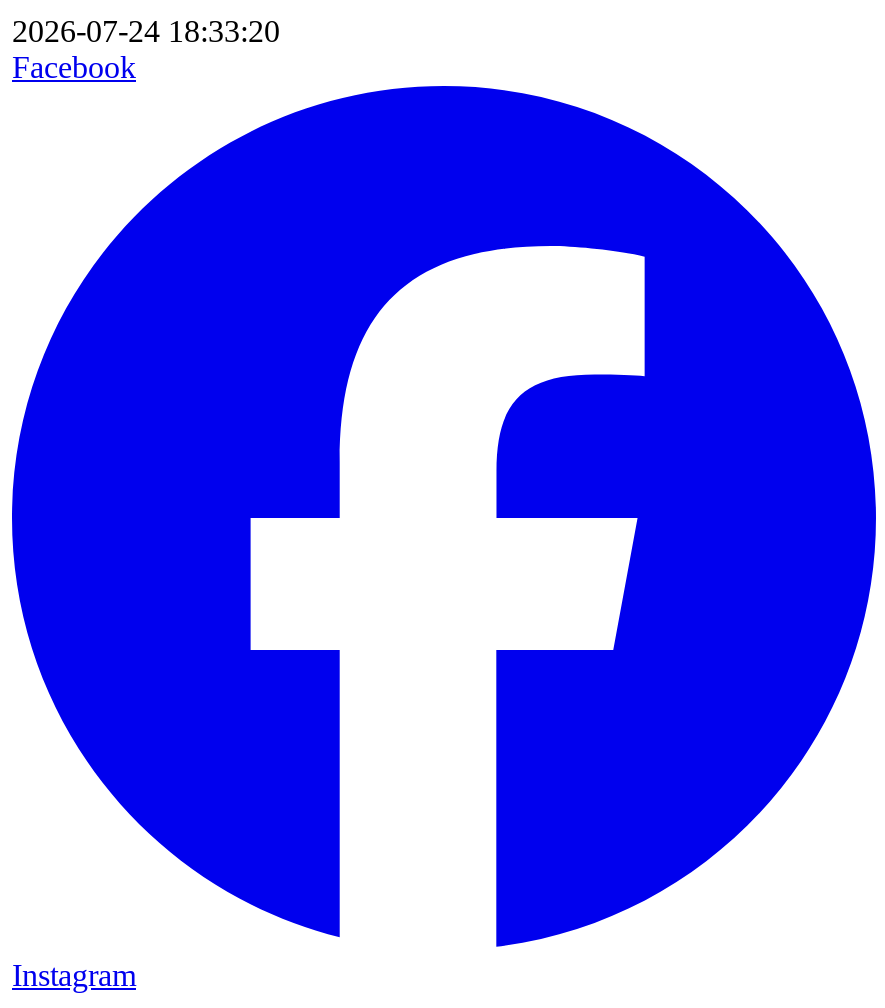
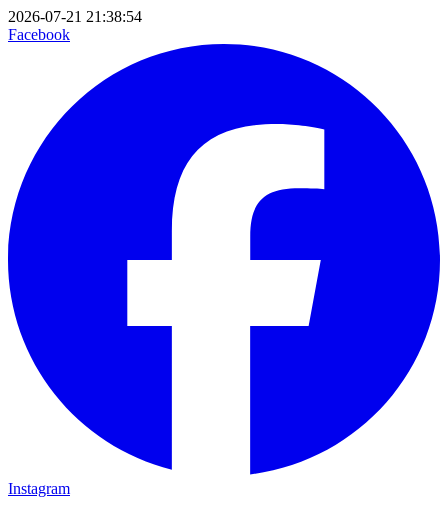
- 2026-07-24 18:33:20
+ 2026-07-21 21:38:54
